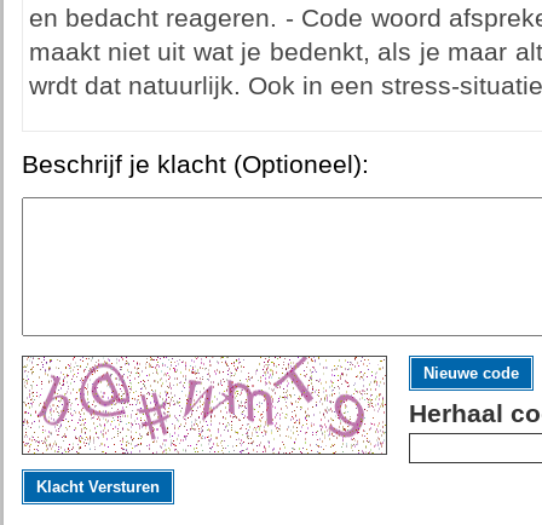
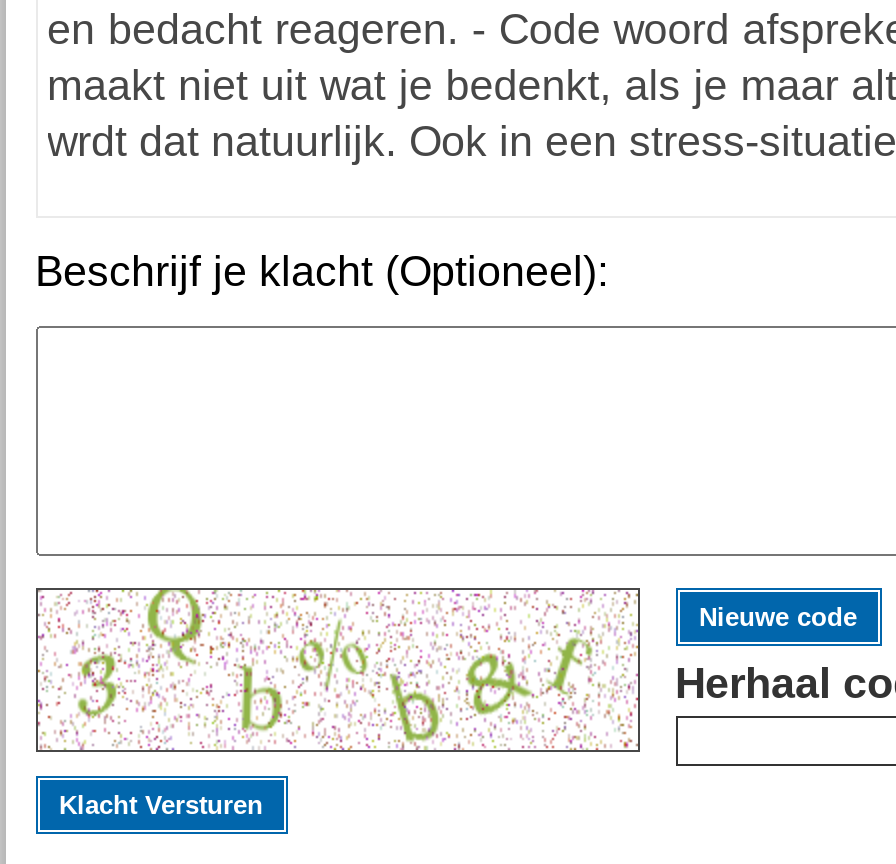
- [image]
+ [image]
